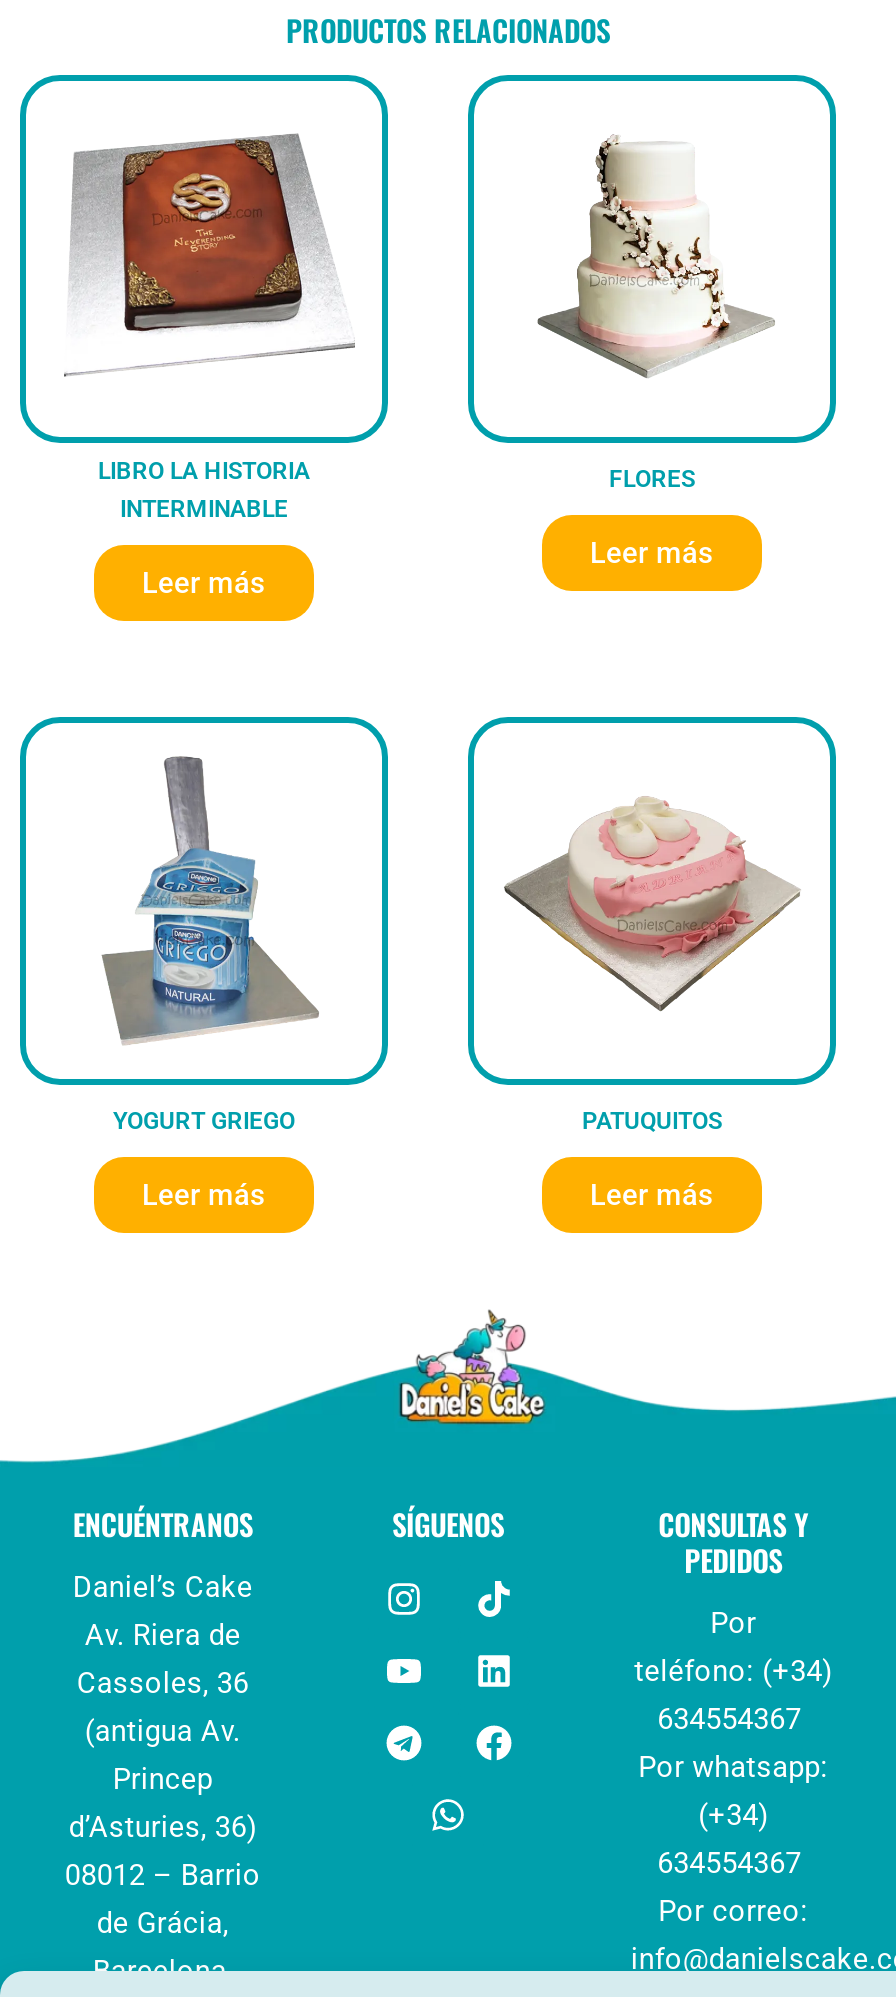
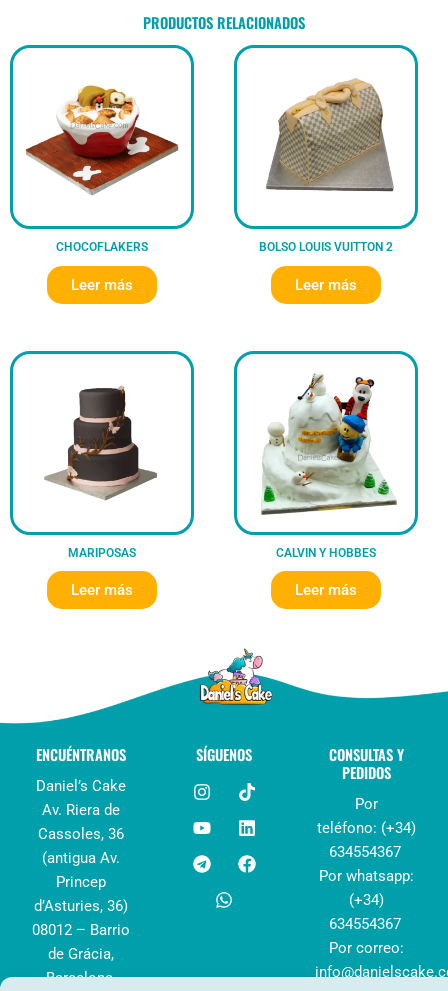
- [image]
+ [image]

- [image]
+ [image]

- LIBRO LA HISTORIA
- INTERMINABLE
+ CHOCOFLAKERS

- FLORES
+ BOLSO LOUIS VUITTON 2

- [image]
- YOGURT GRIEGO
+ [image]
+ MARIPOSAS

- [image]
- PATUQUITOS
+ [image]
+ CALVIN Y HOBBES
